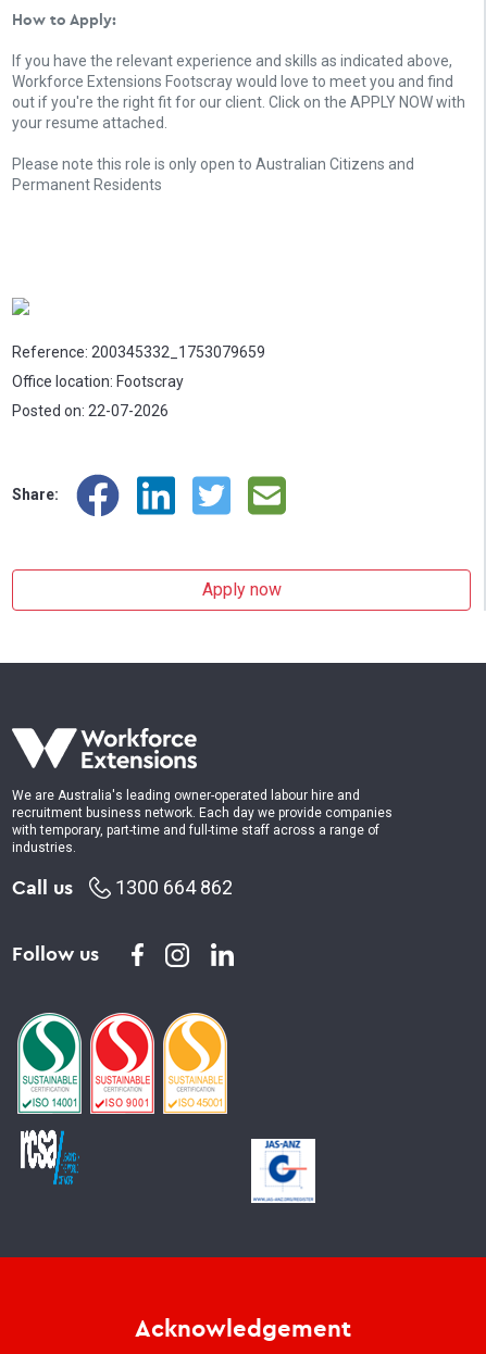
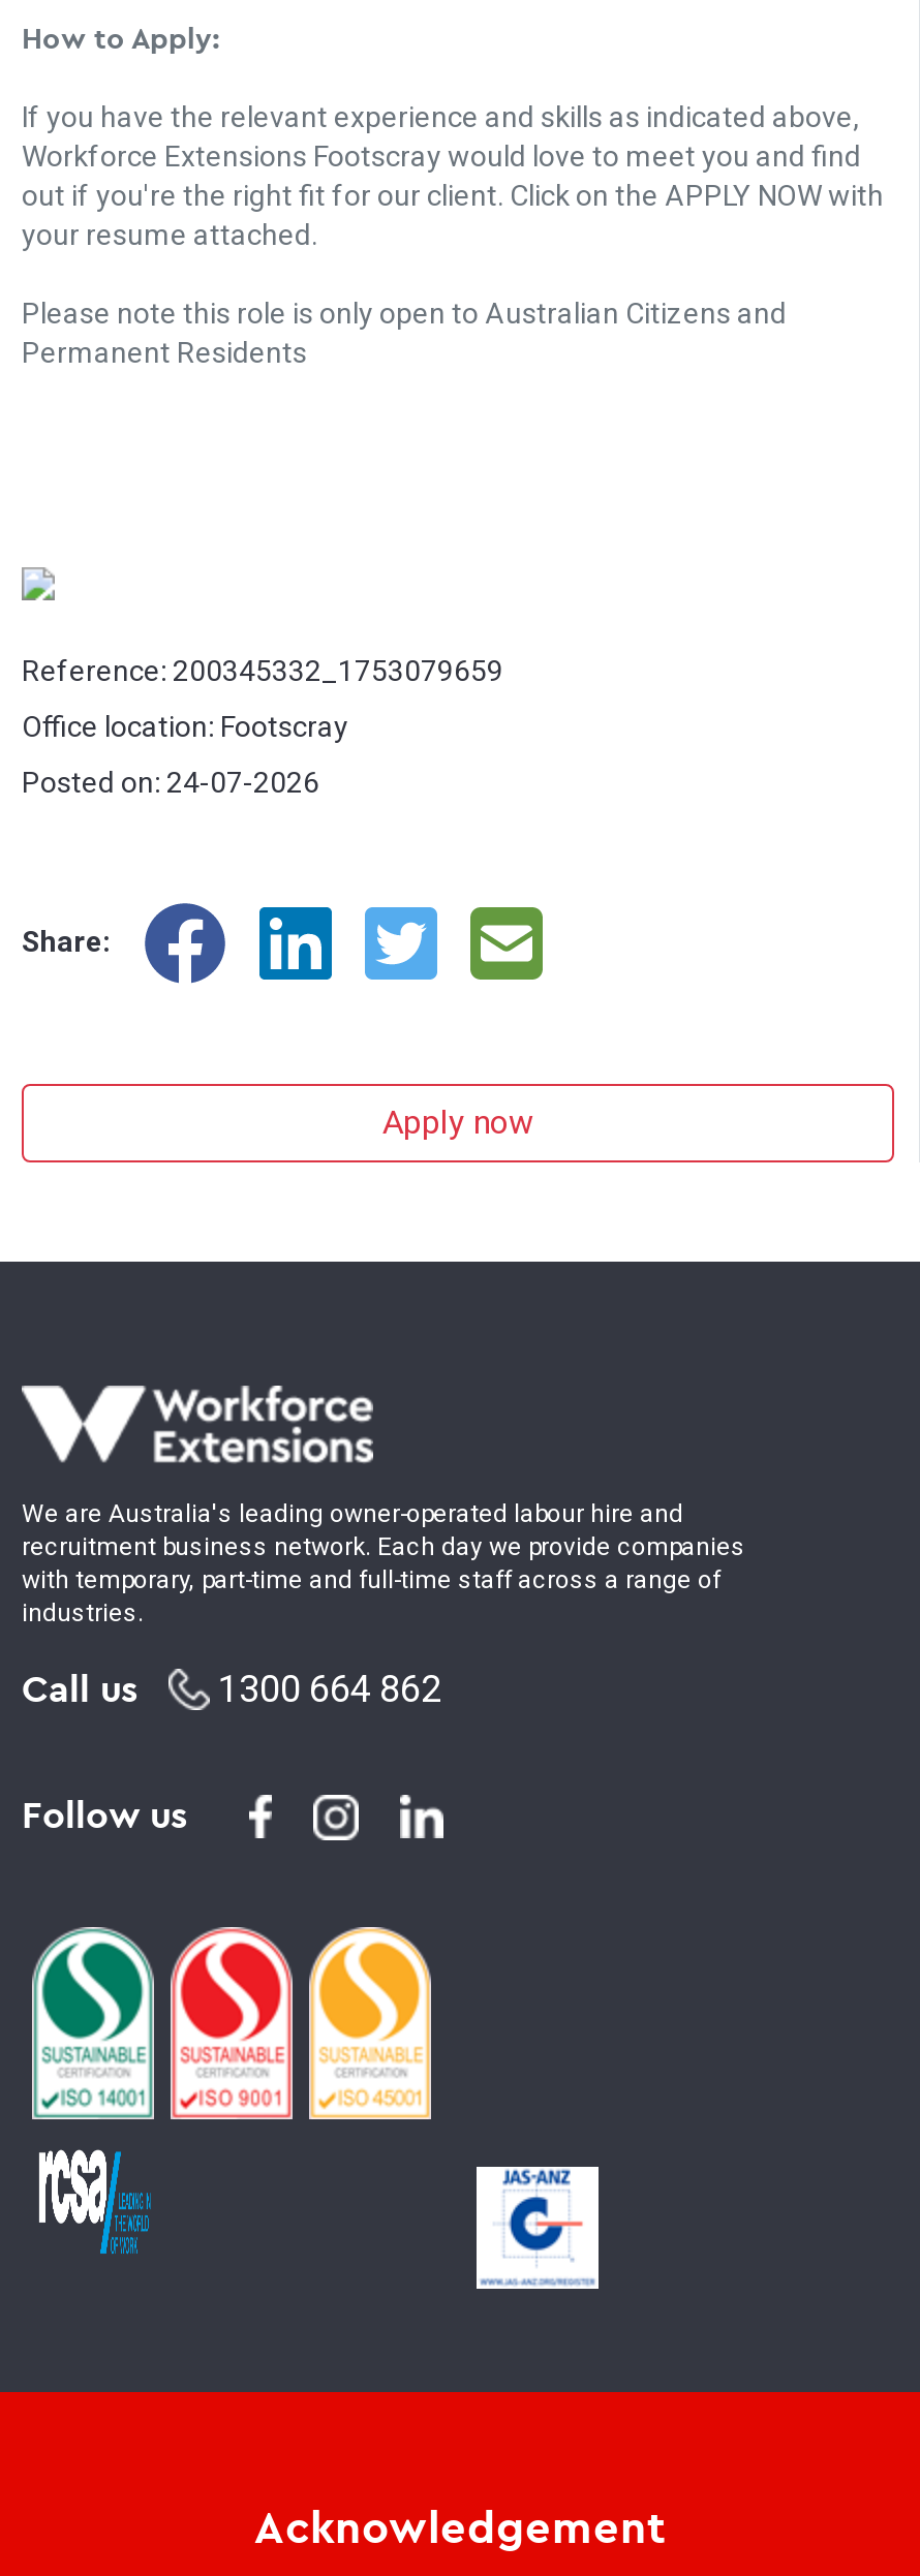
- Posted on: 22-07-2026
+ Posted on: 24-07-2026
